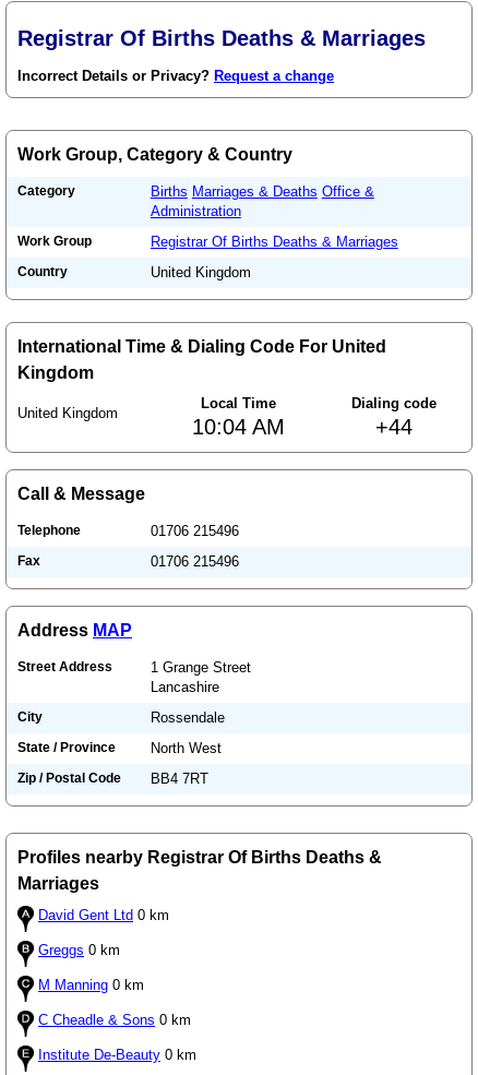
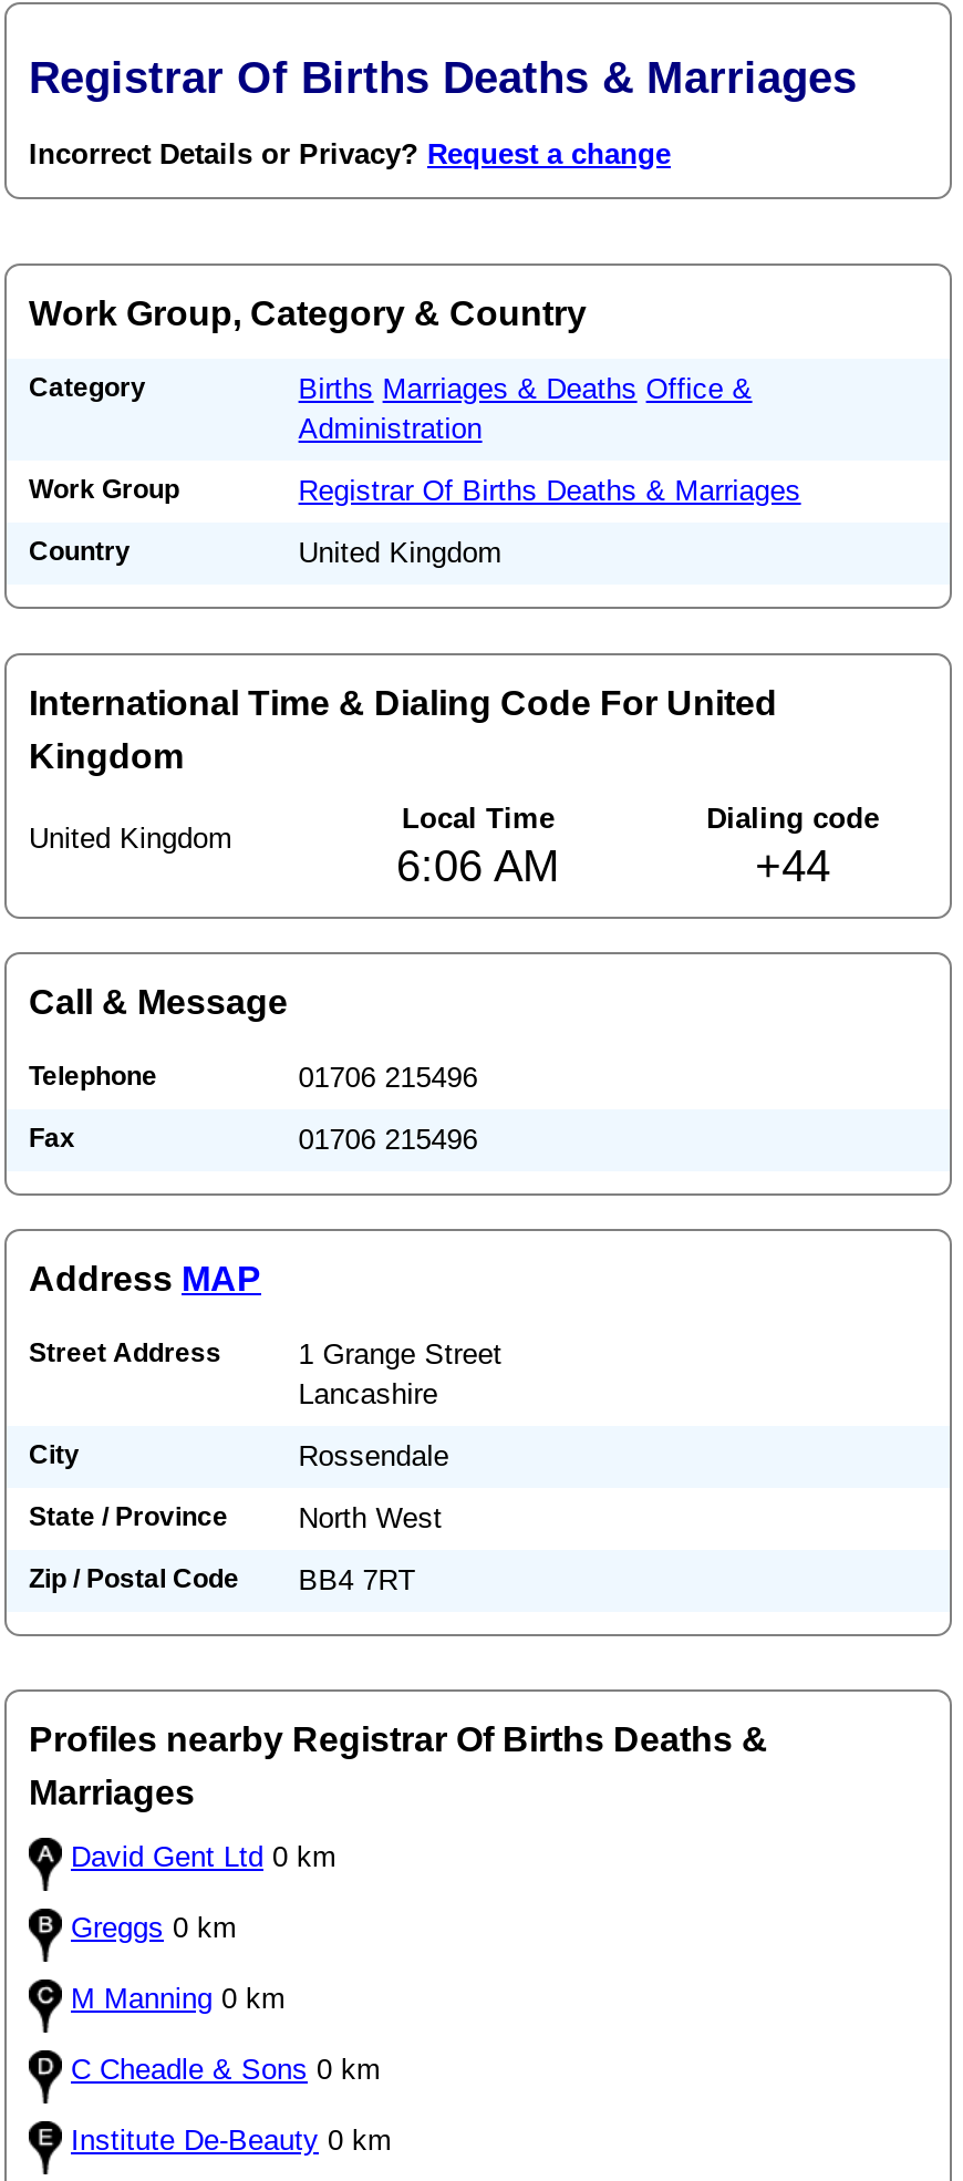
- 10:04 AM
+ 6:06 AM
